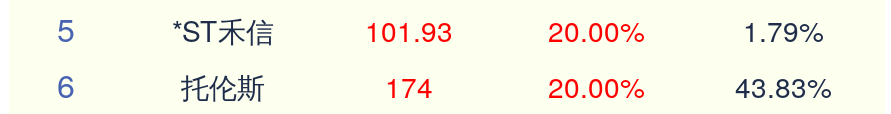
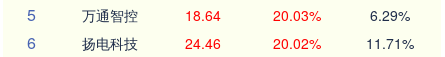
- *ST禾信
- 101.93
- 20.00%
- 1.79%
+ 万通智控
+ 18.64
+ 20.03%
+ 6.29%

- 托伦斯
- 174
- 20.00%
- 43.83%
+ 扬电科技
+ 24.46
+ 20.02%
+ 11.71%
